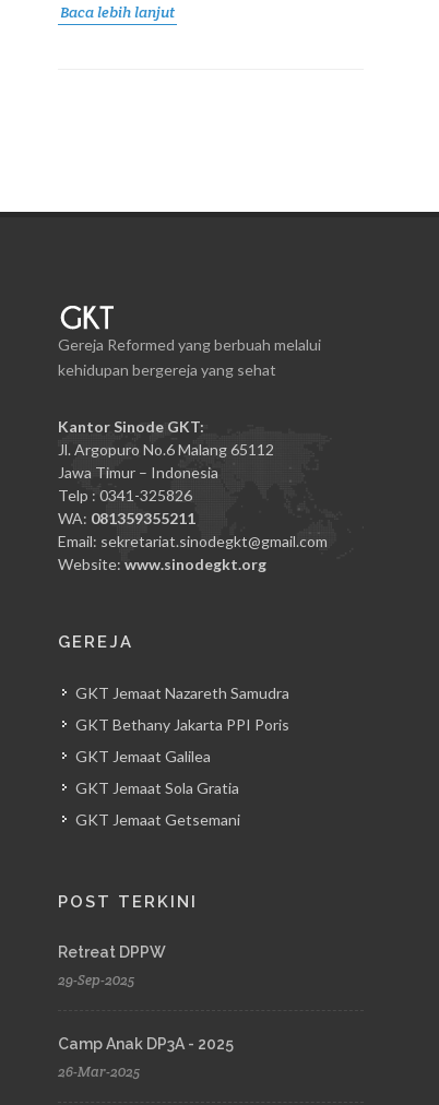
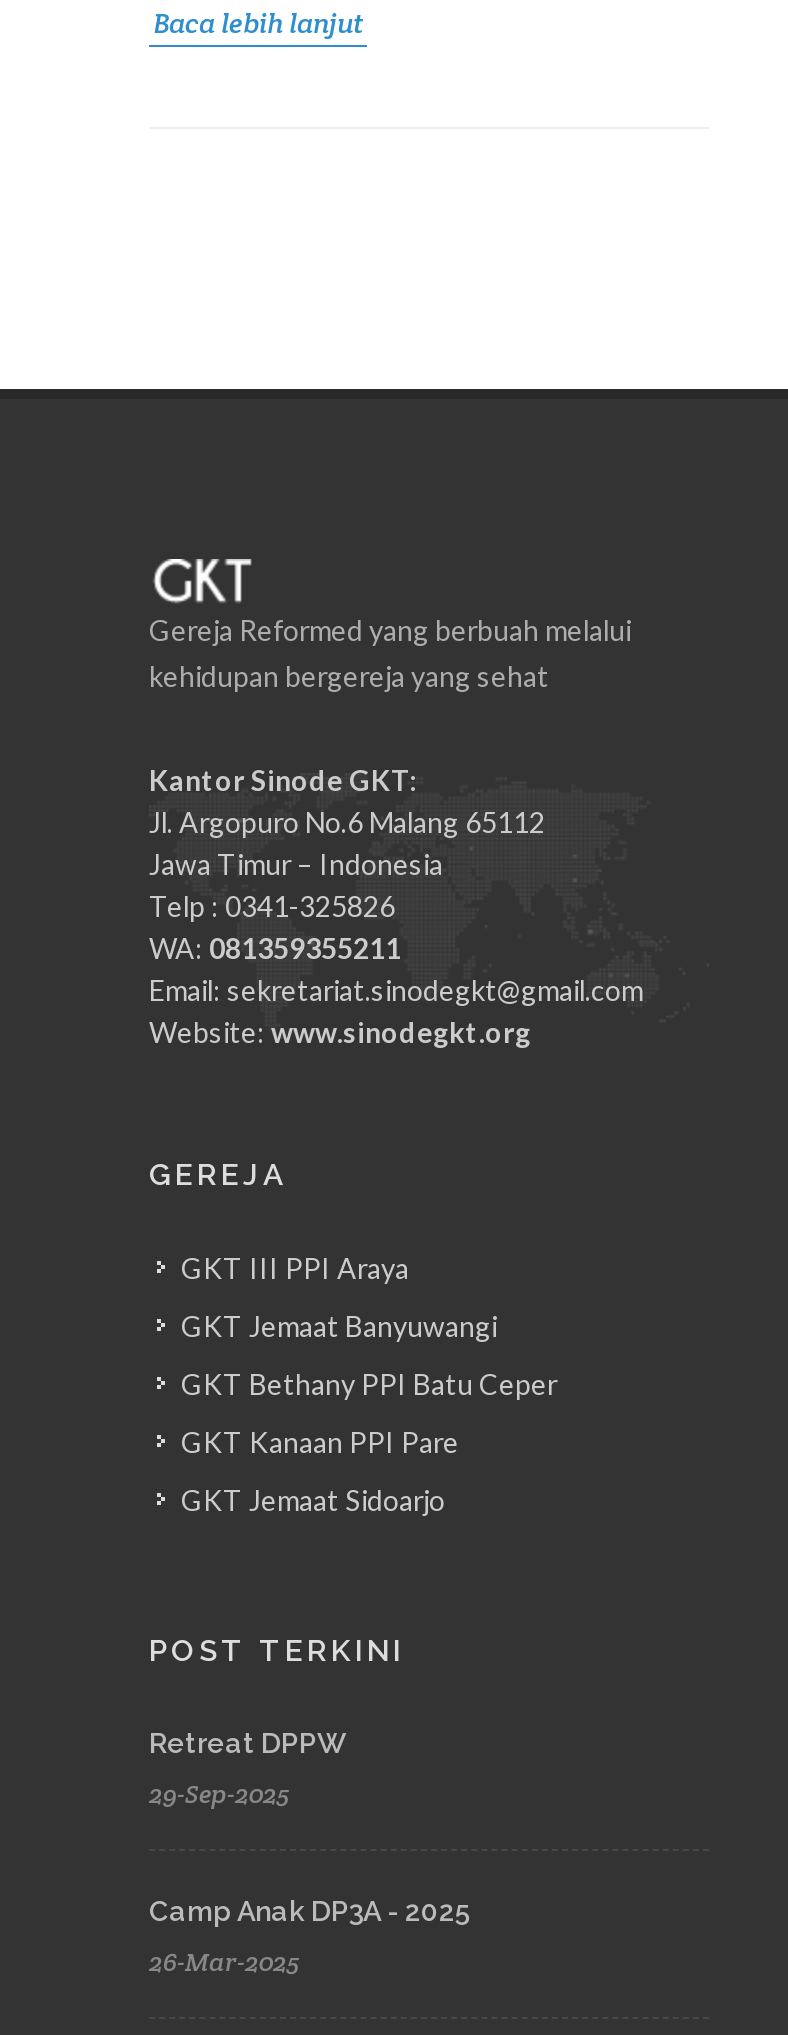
- GKT Jemaat Nazareth Samudra
+ GKT III PPI Araya

- GKT Bethany Jakarta PPI Poris
+ GKT Jemaat Banyuwangi

- GKT Jemaat Galilea
+ GKT Bethany PPI Batu Ceper

- GKT Jemaat Sola Gratia
+ GKT Kanaan PPI Pare

- GKT Jemaat Getsemani
+ GKT Jemaat Sidoarjo
